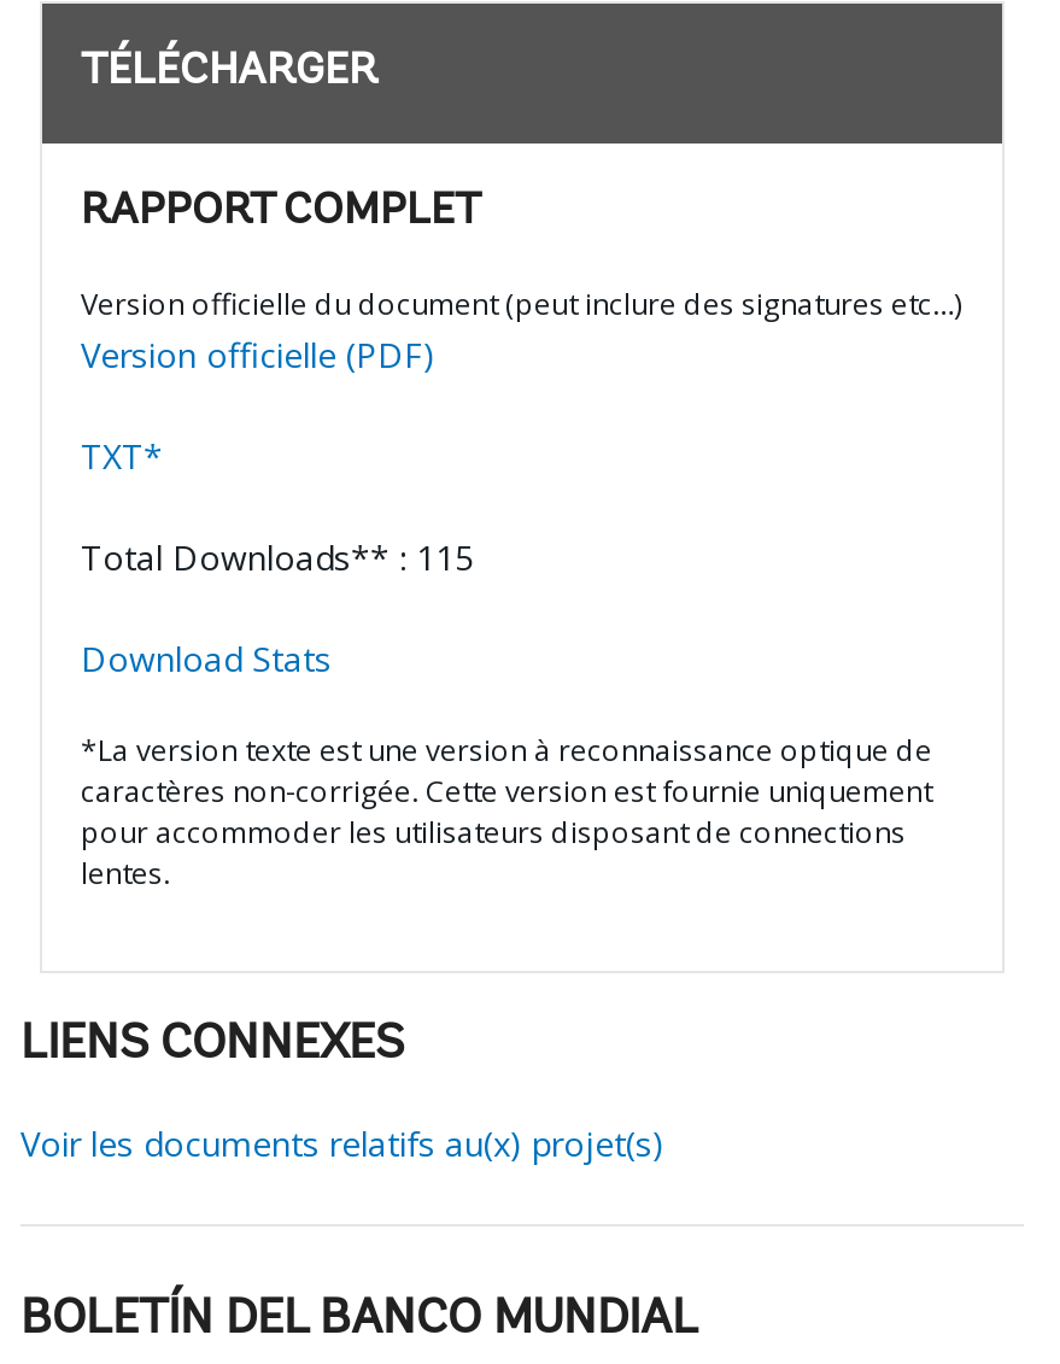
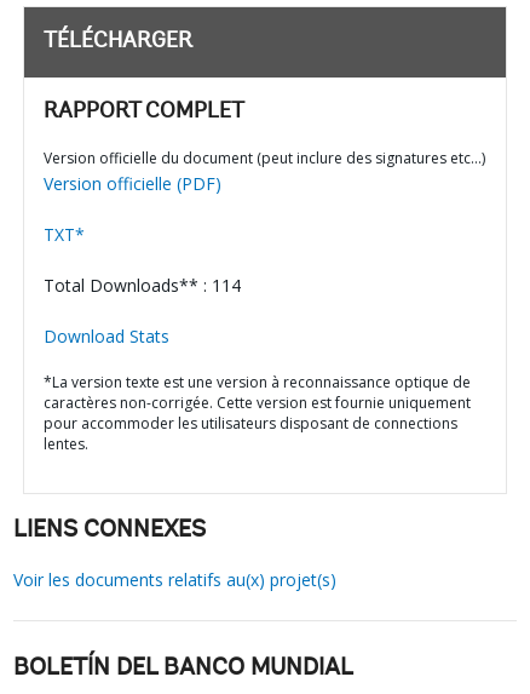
- Total Downloads** : 115
+ Total Downloads** : 114
